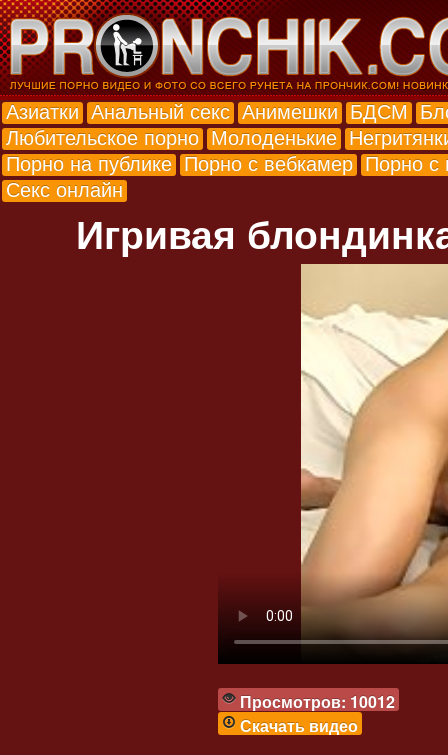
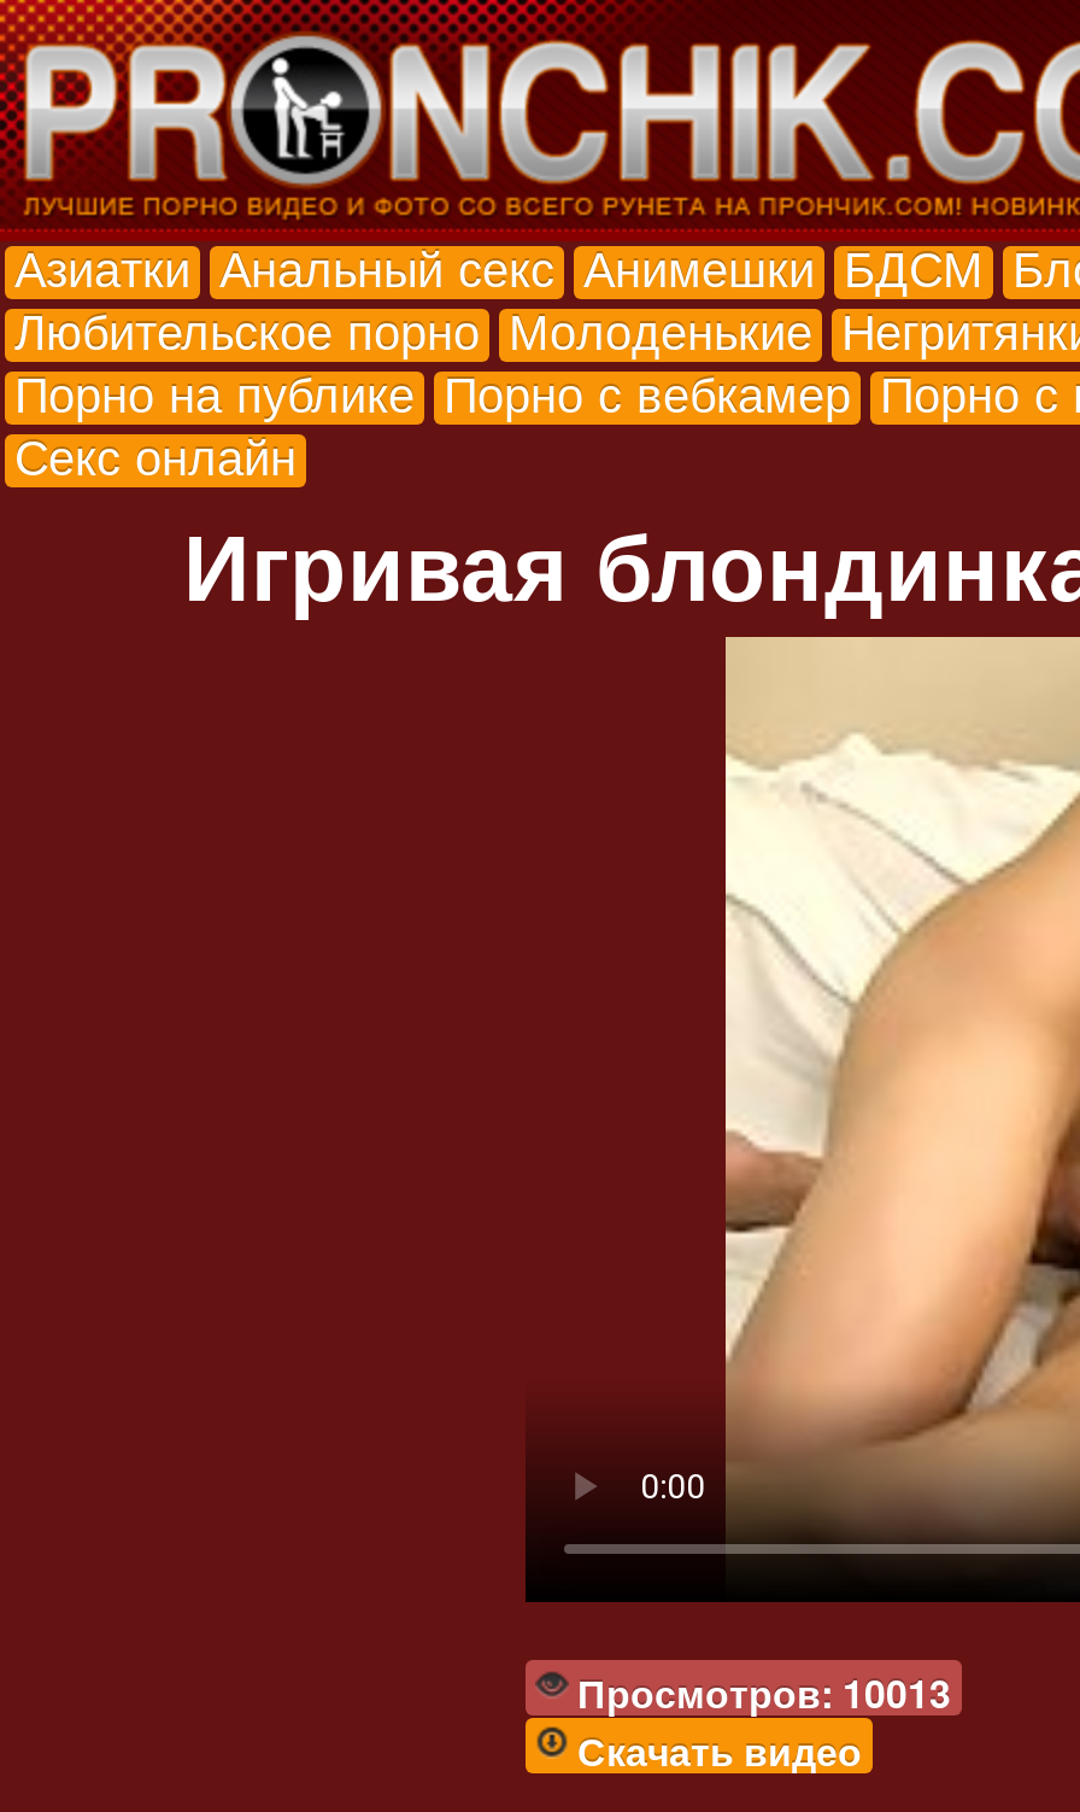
- Просмотров: 10012
+ Просмотров: 10013
